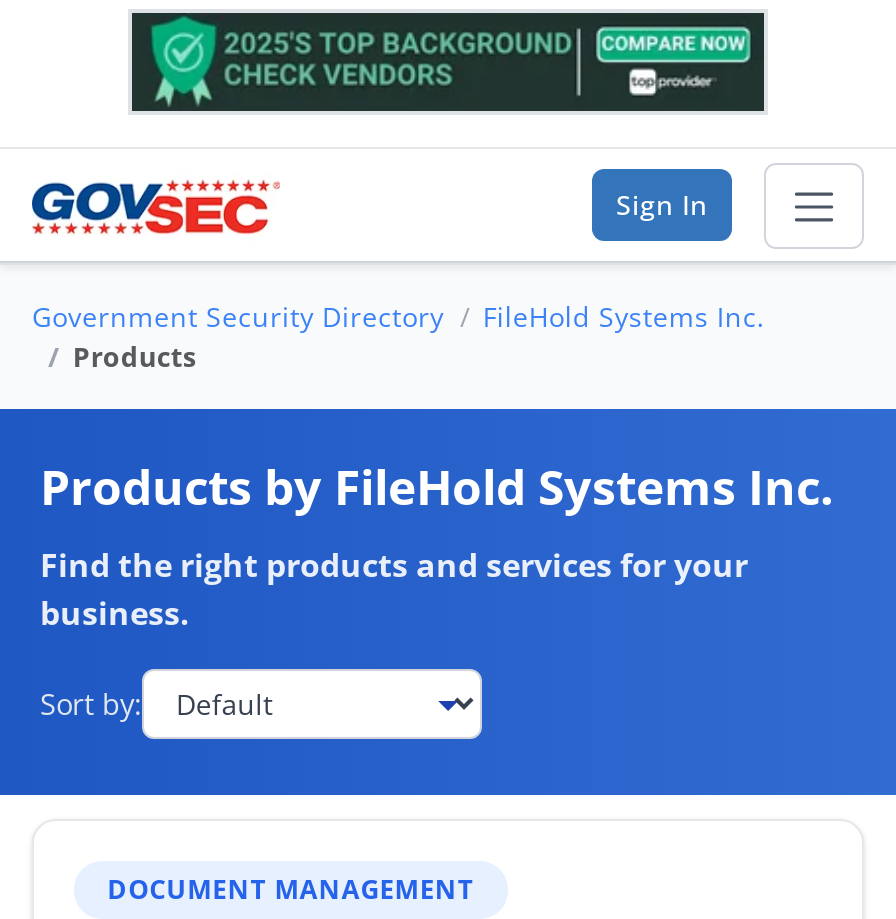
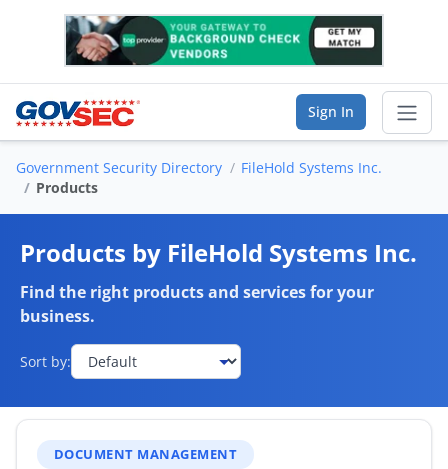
- [image]
+ [image]
